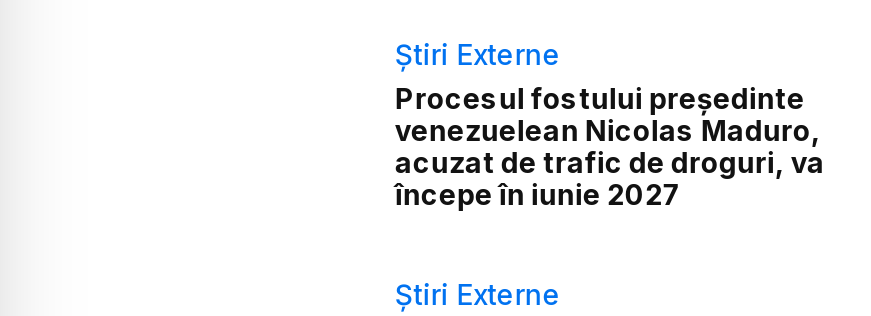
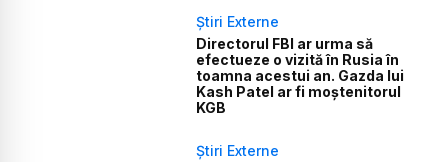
- Procesul fostului președinte
- venezuelean Nicolas Maduro,
- acuzat de trafic de droguri, va
- începe în iunie 2027
+ Directorul FBI ar urma să
+ efectueze o vizită în Rusia în
+ toamna acestui an. Gazda lui
+ Kash Patel ar fi moștenitorul
+ KGB
